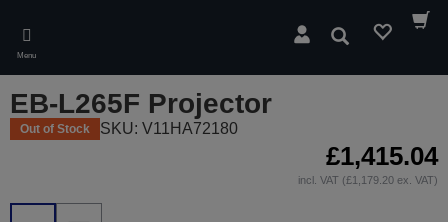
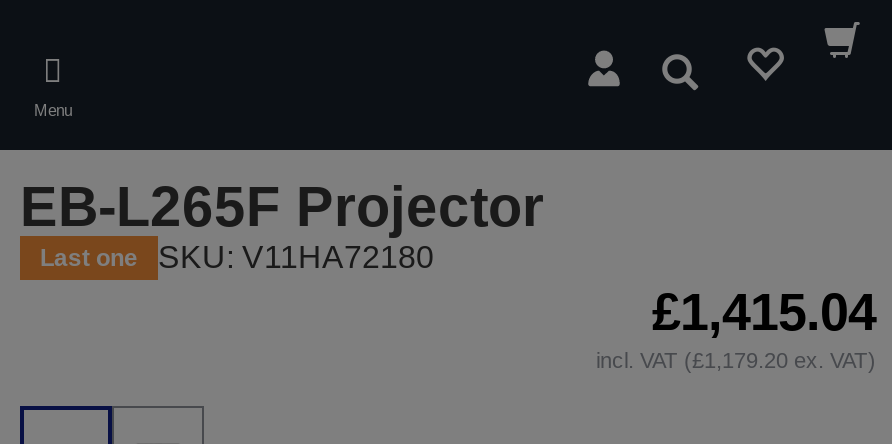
- Out of Stock
+ Last one
